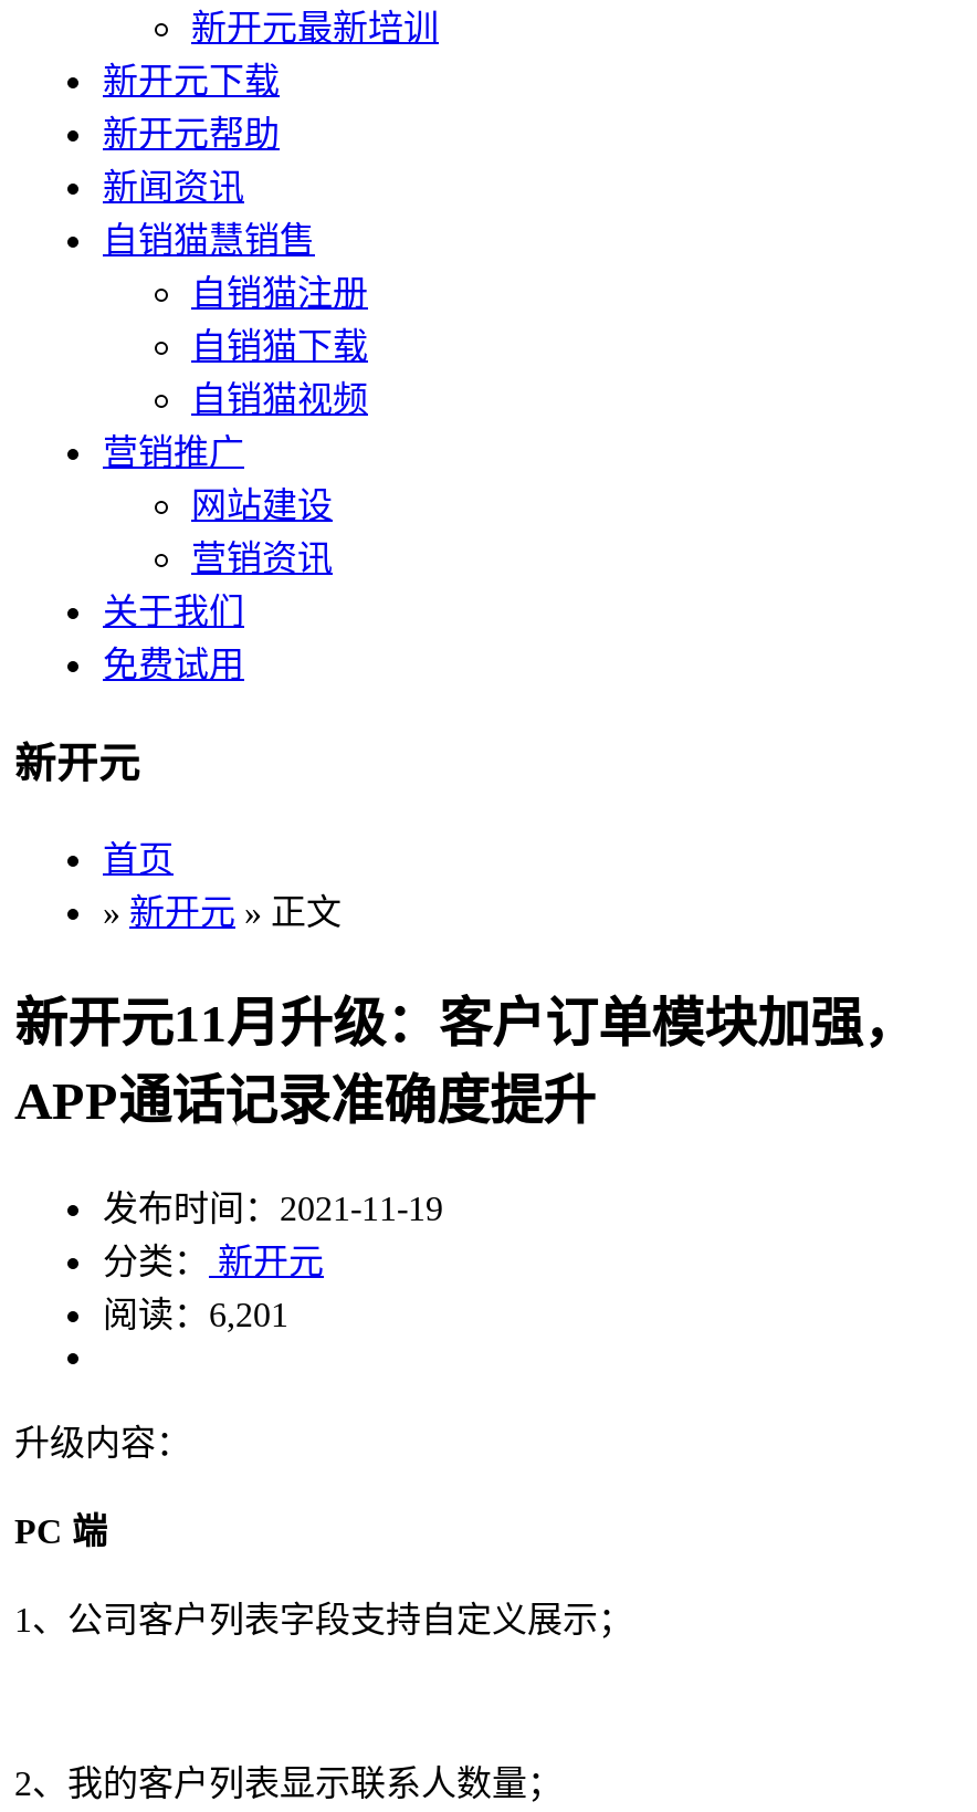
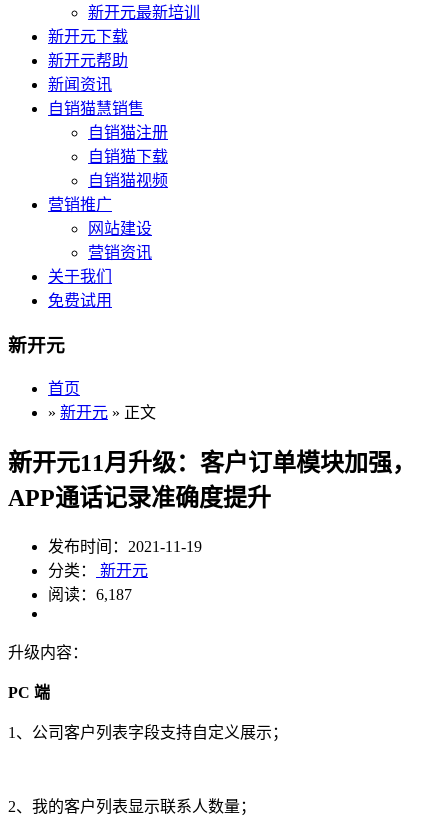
- 阅读：6,201
+ 阅读：6,187
